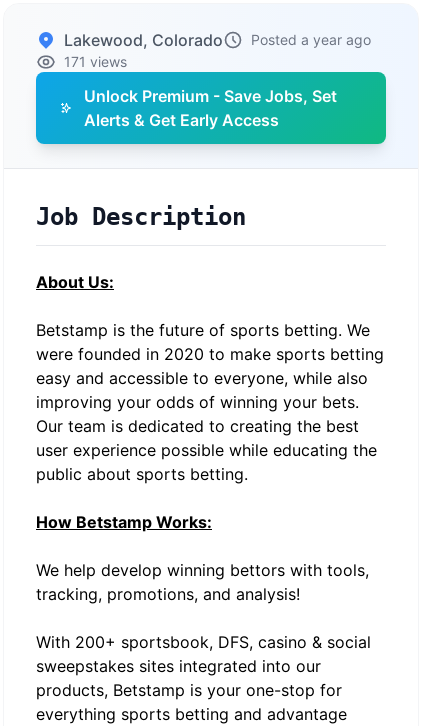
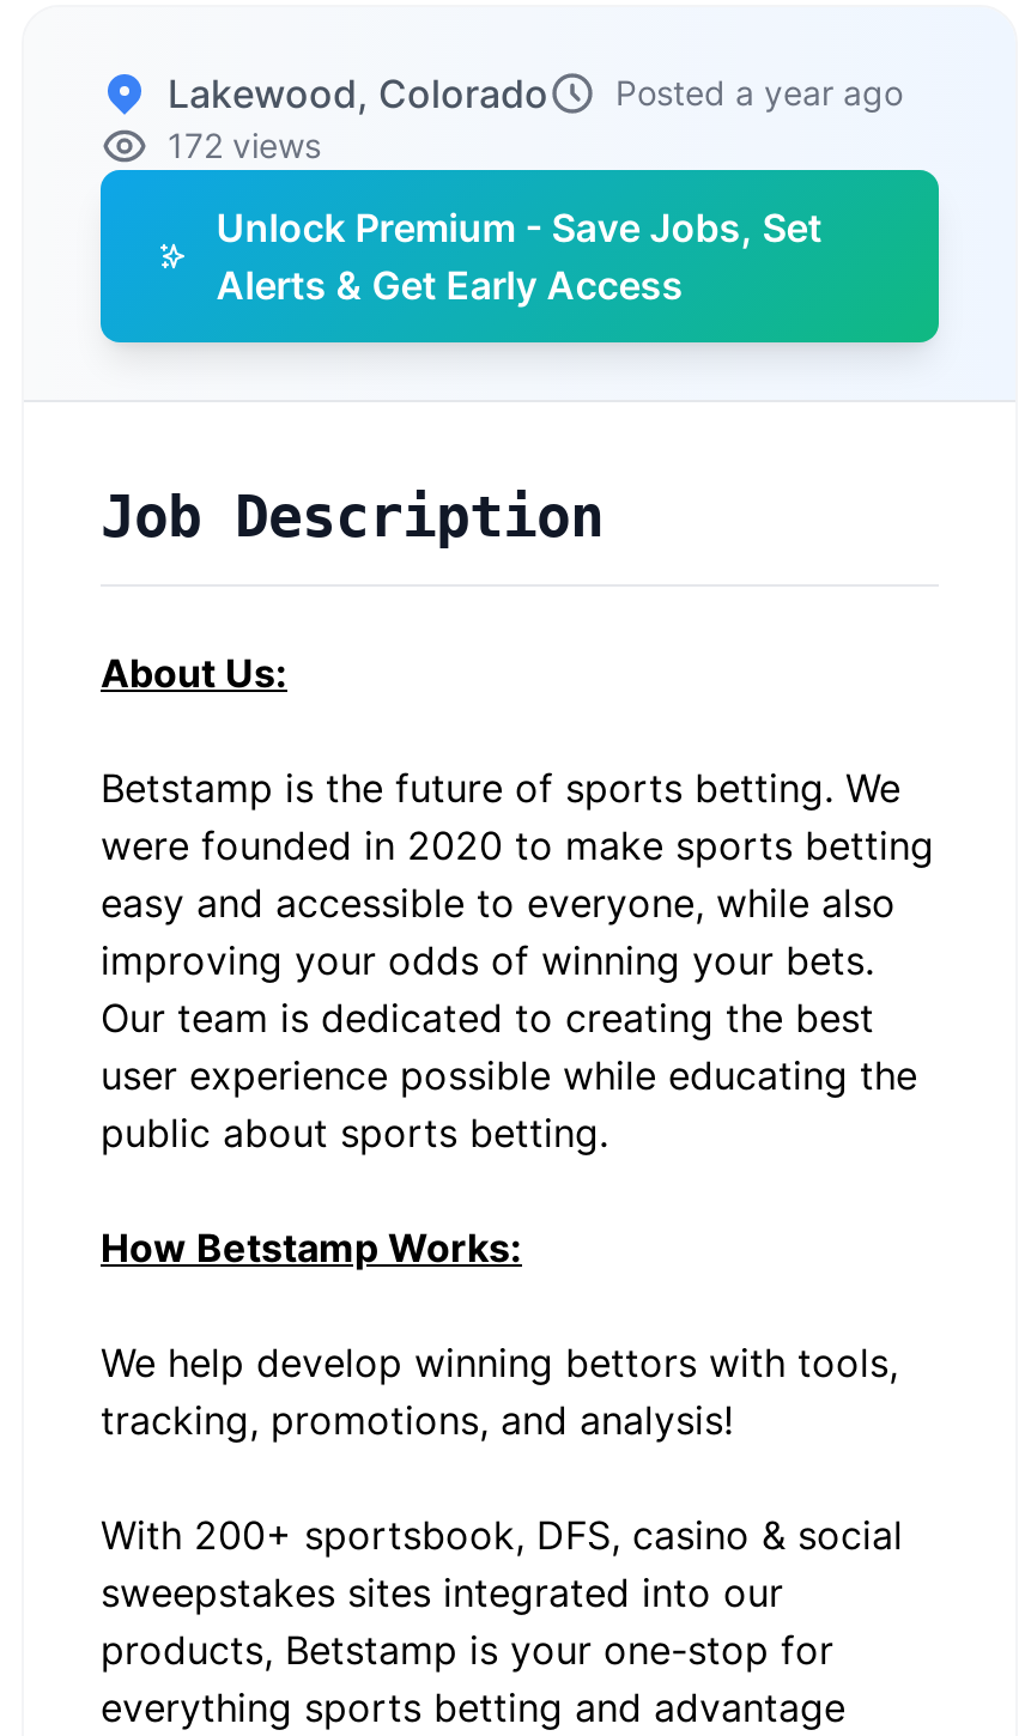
- 171 views
+ 172 views
